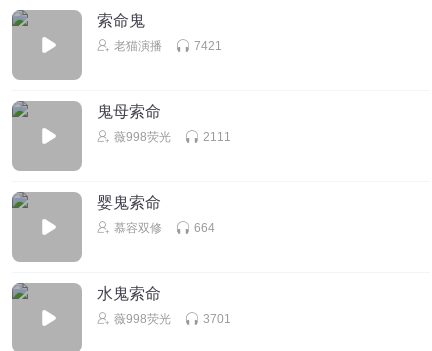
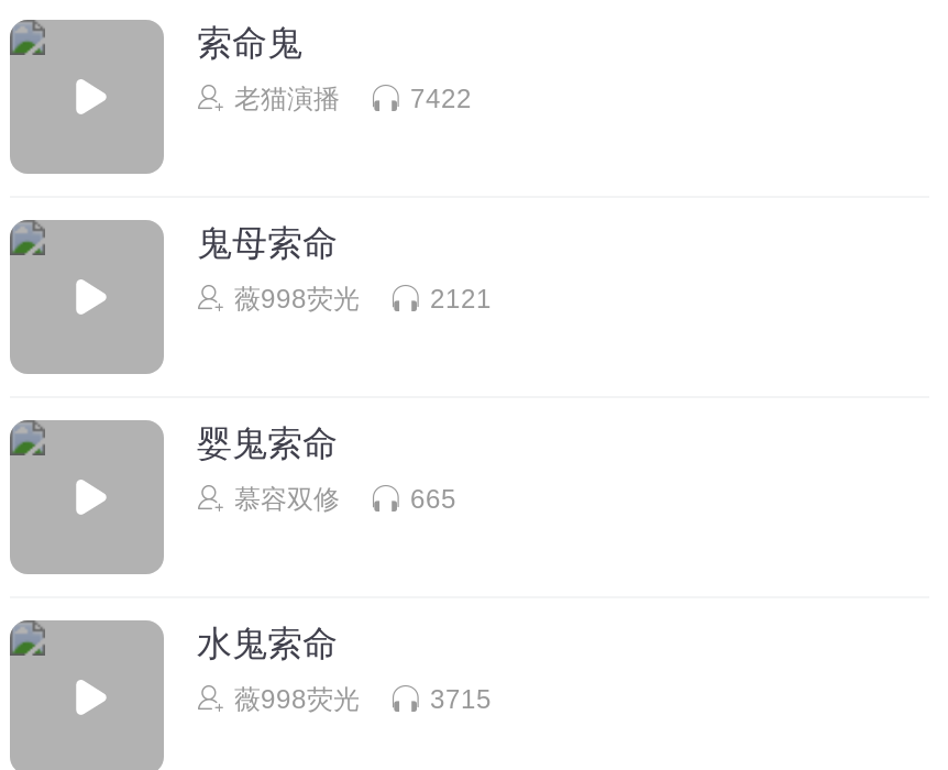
- 7421
+ 7422

- 2111
+ 2121

- 664
+ 665

- 3701
+ 3715
